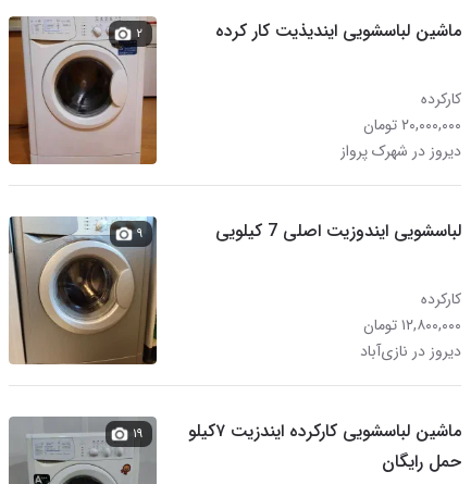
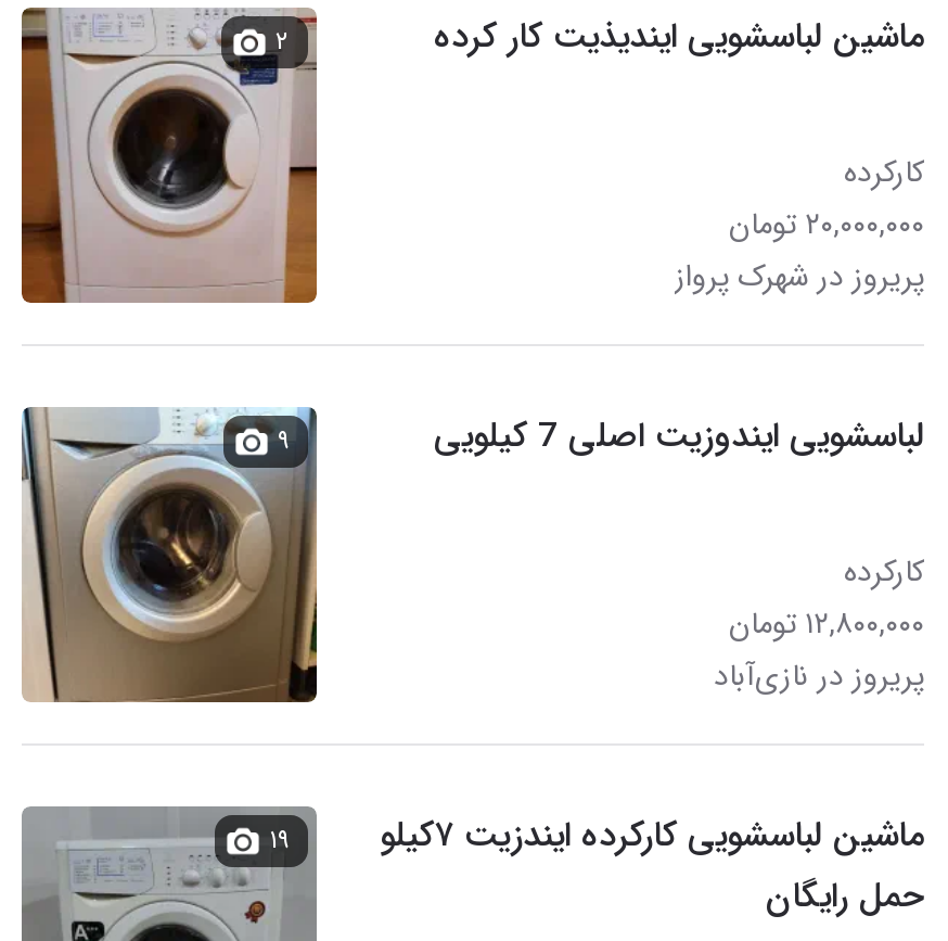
- دیروز در شهرک پرواز
+ پریروز در شهرک پرواز

- دیروز در نازی‌آباد
+ پریروز در نازی‌آباد
